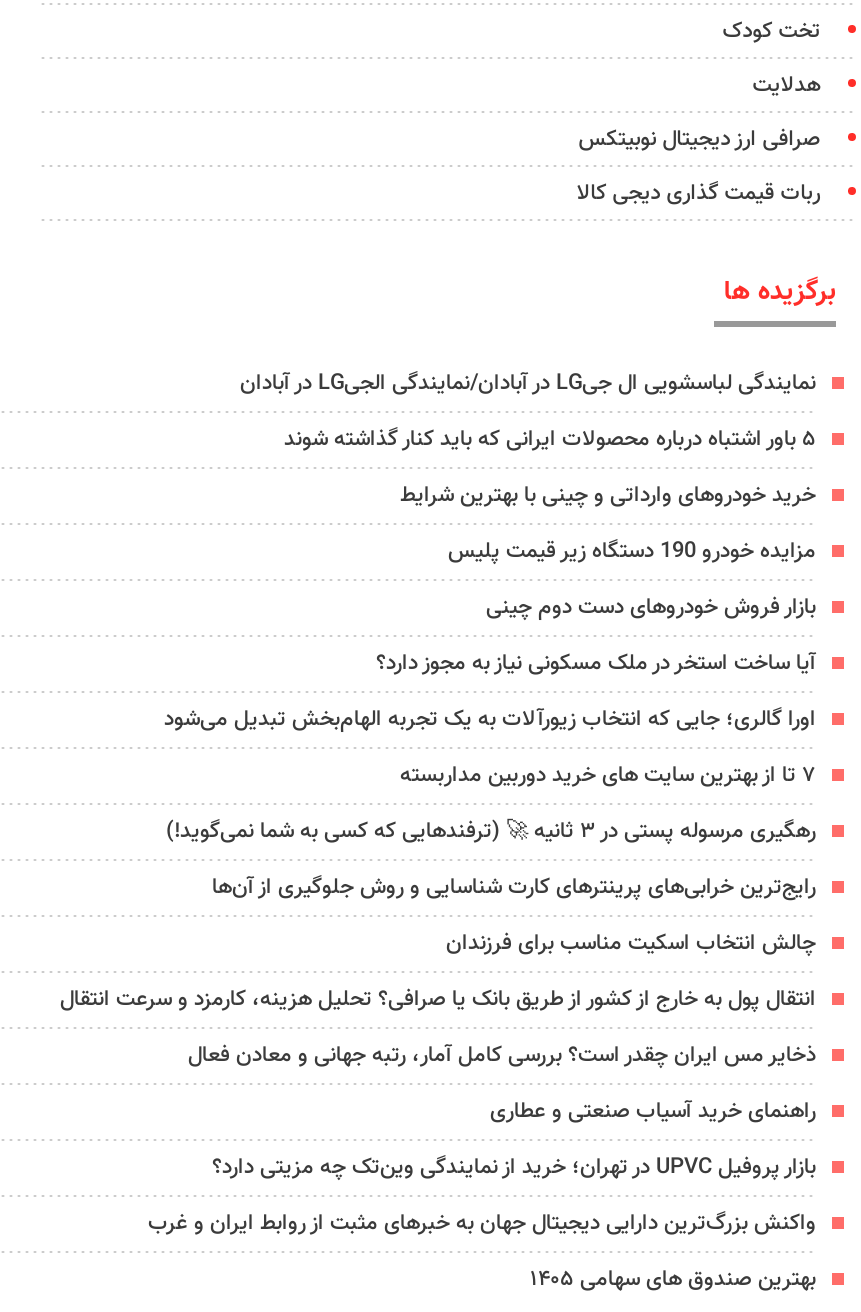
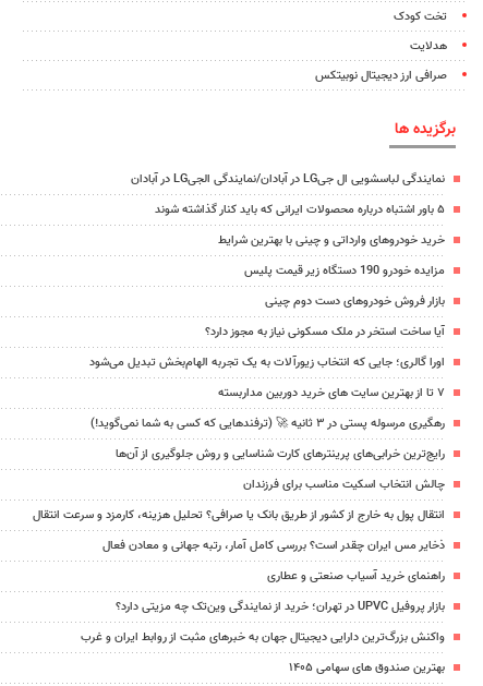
- ربات قیمت گذاری دیجی کالا
